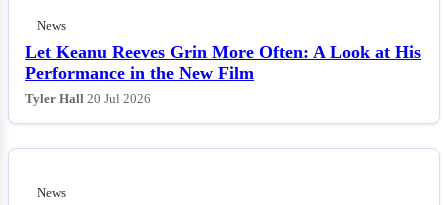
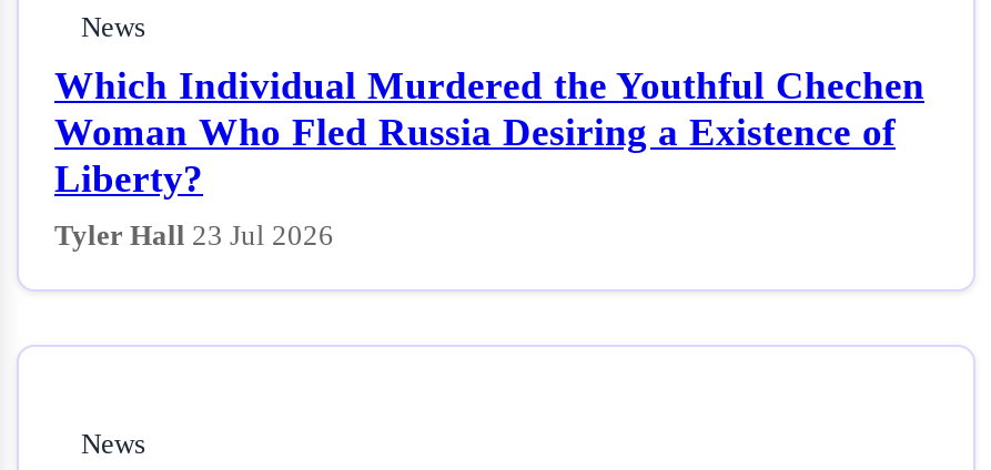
- Let Keanu Reeves Grin More Often: A Look at His
- Performance in the New Film
- Tyler Hall 20 Jul 2026
+ Which Individual Murdered the Youthful Chechen
+ Woman Who Fled Russia Desiring a Existence of
+ Liberty?
+ Tyler Hall 23 Jul 2026
